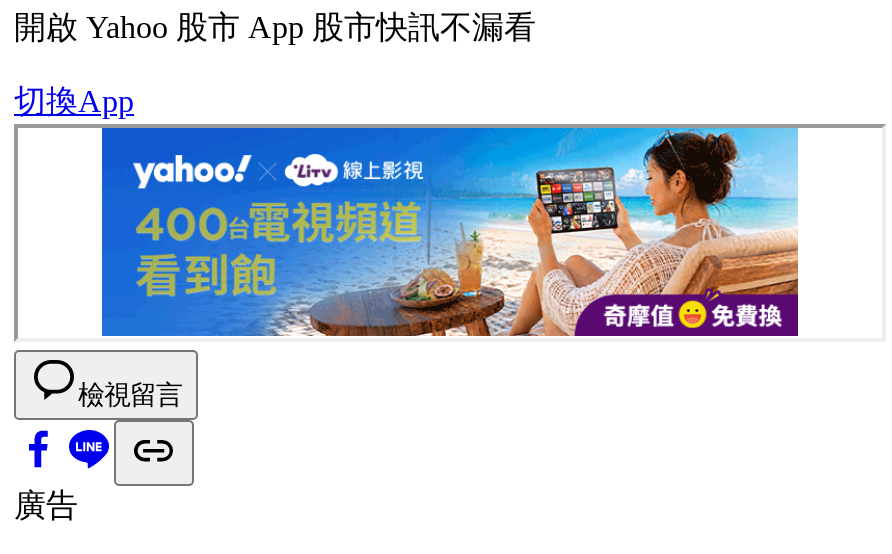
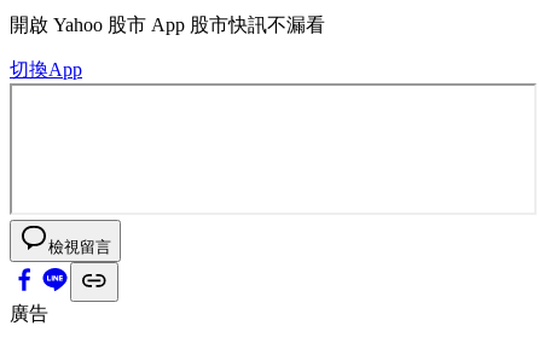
- [image]
